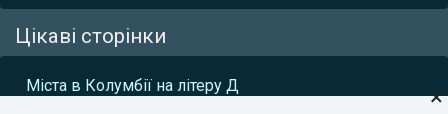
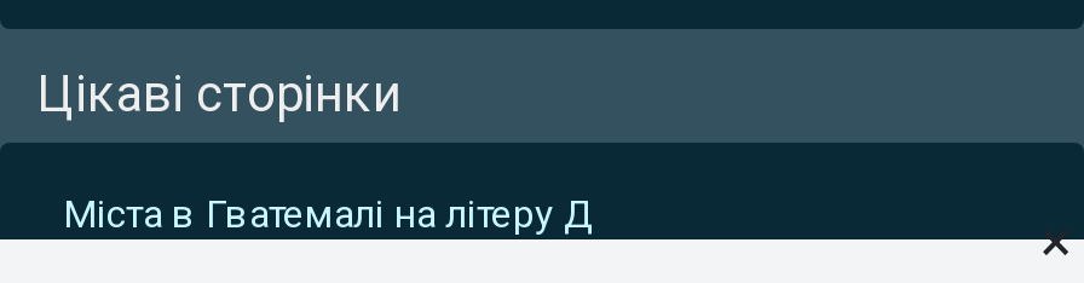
- Міста в Колумбії на літеру Д
+ Міста в Гватемалі на літеру Д
